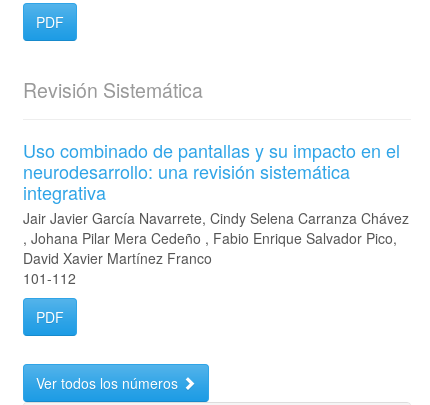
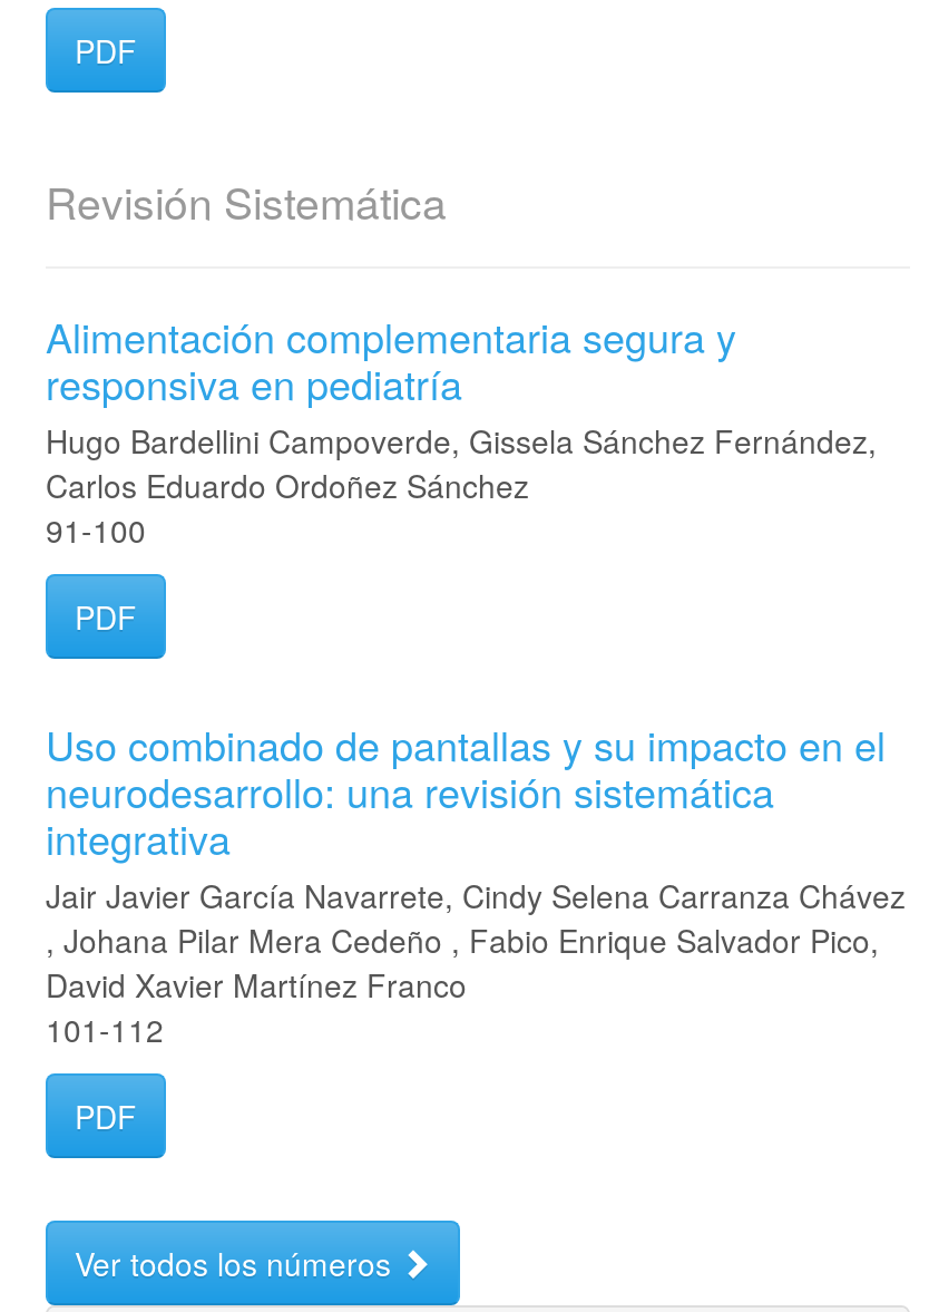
+ Alimentación complementaria segura y
+ responsiva en pediatría
+ Hugo Bardellini Campoverde, Gissela Sánchez Fernández,
+ Carlos Eduardo Ordoñez Sánchez
+ 91-100
+ PDF
